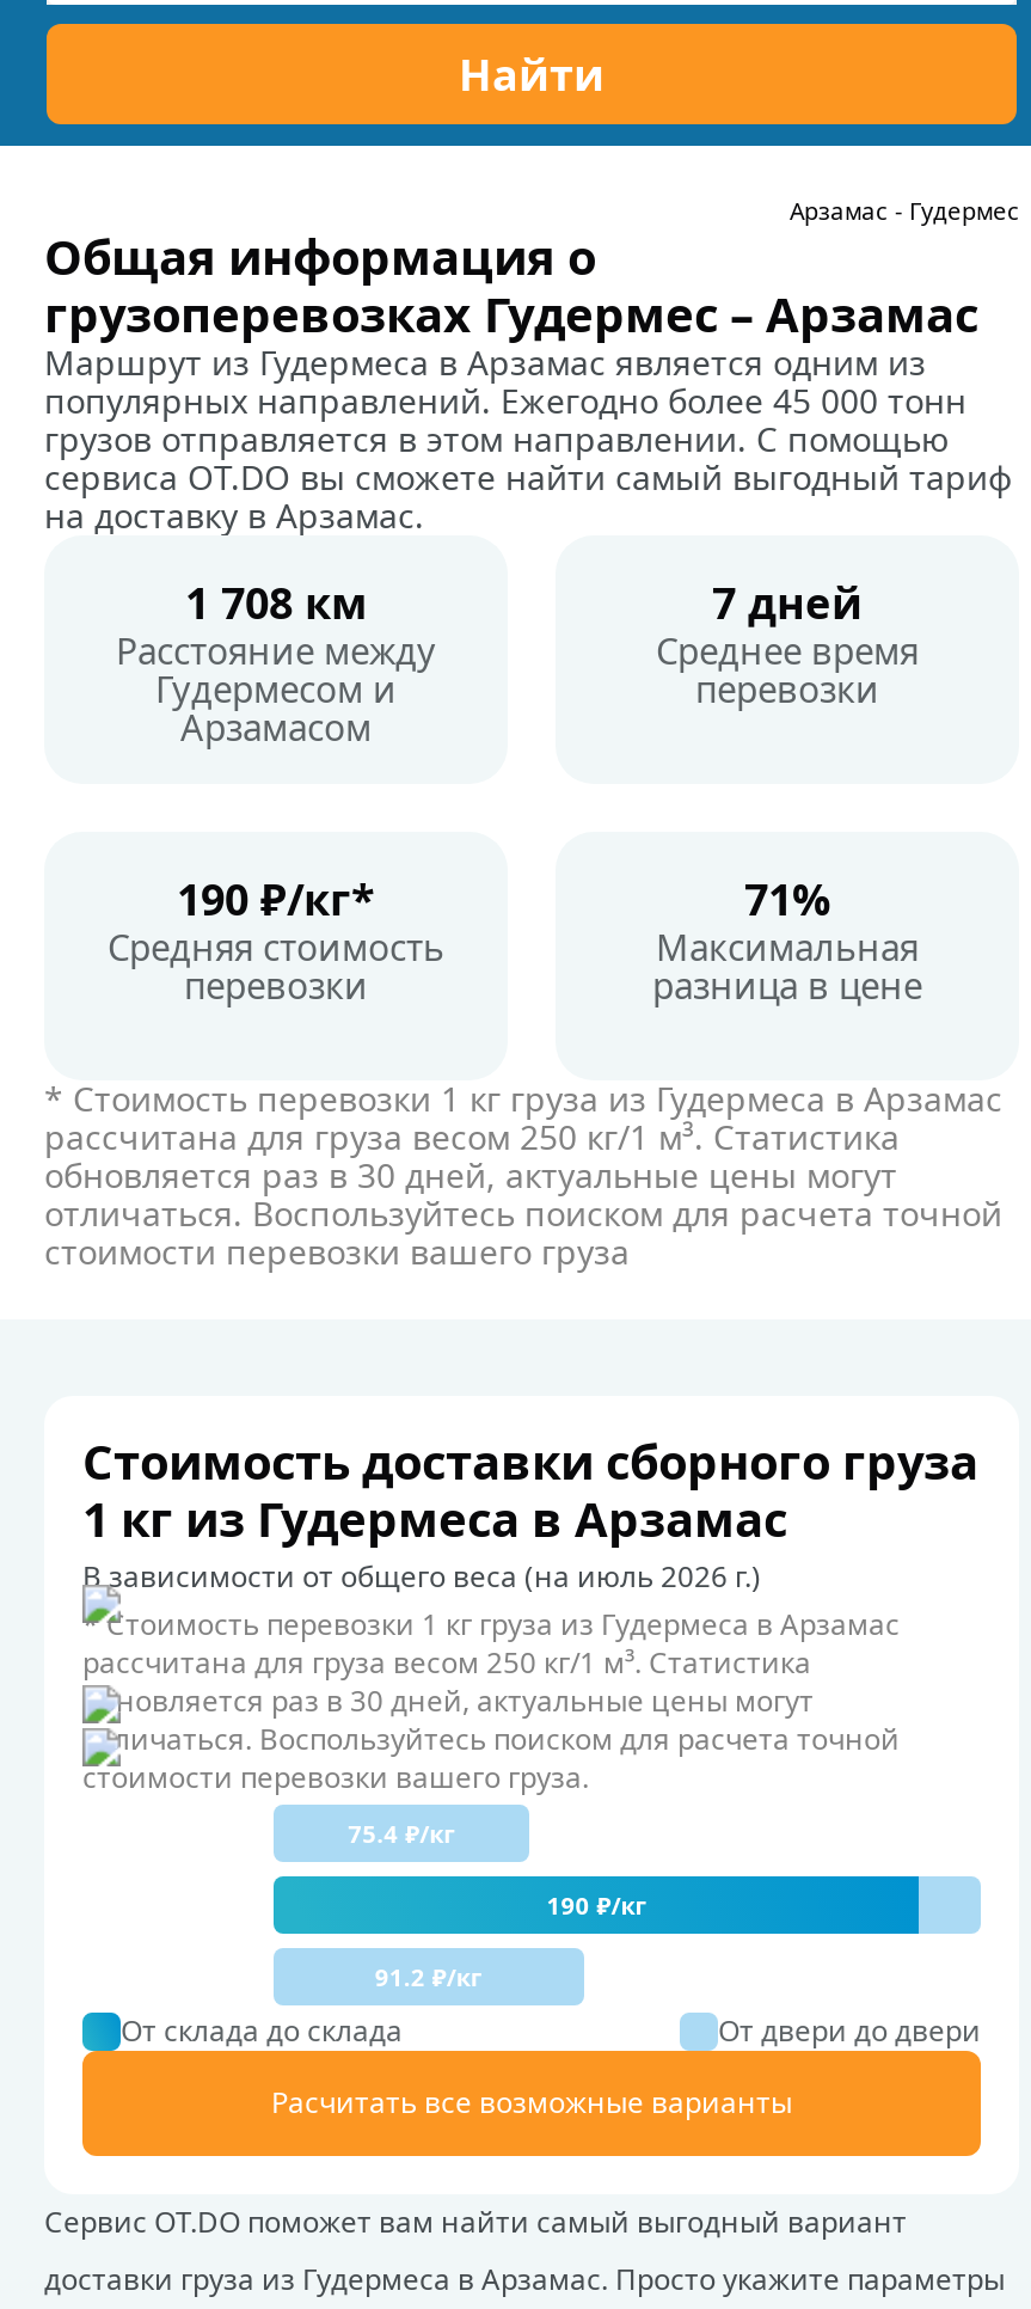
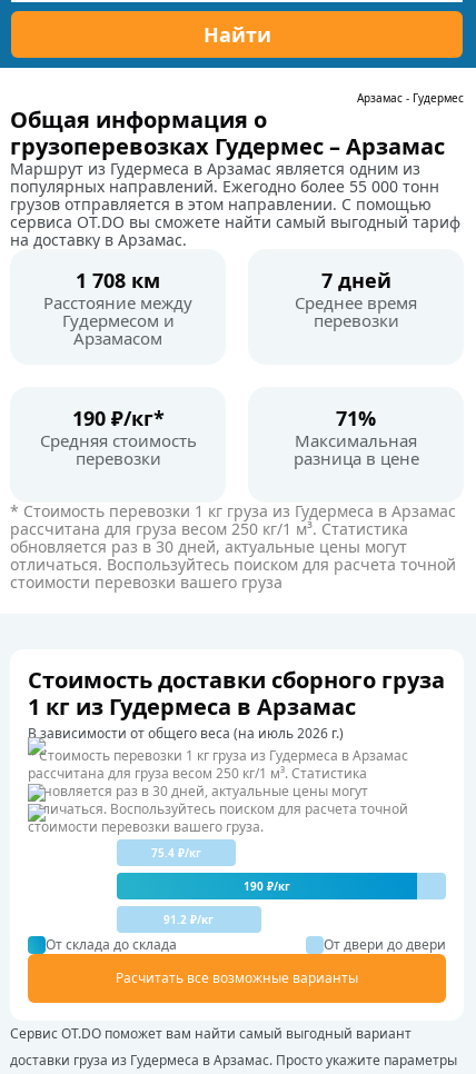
- популярных направлений. Ежегодно более 45 000 тонн
+ популярных направлений. Ежегодно более 55 000 тонн
